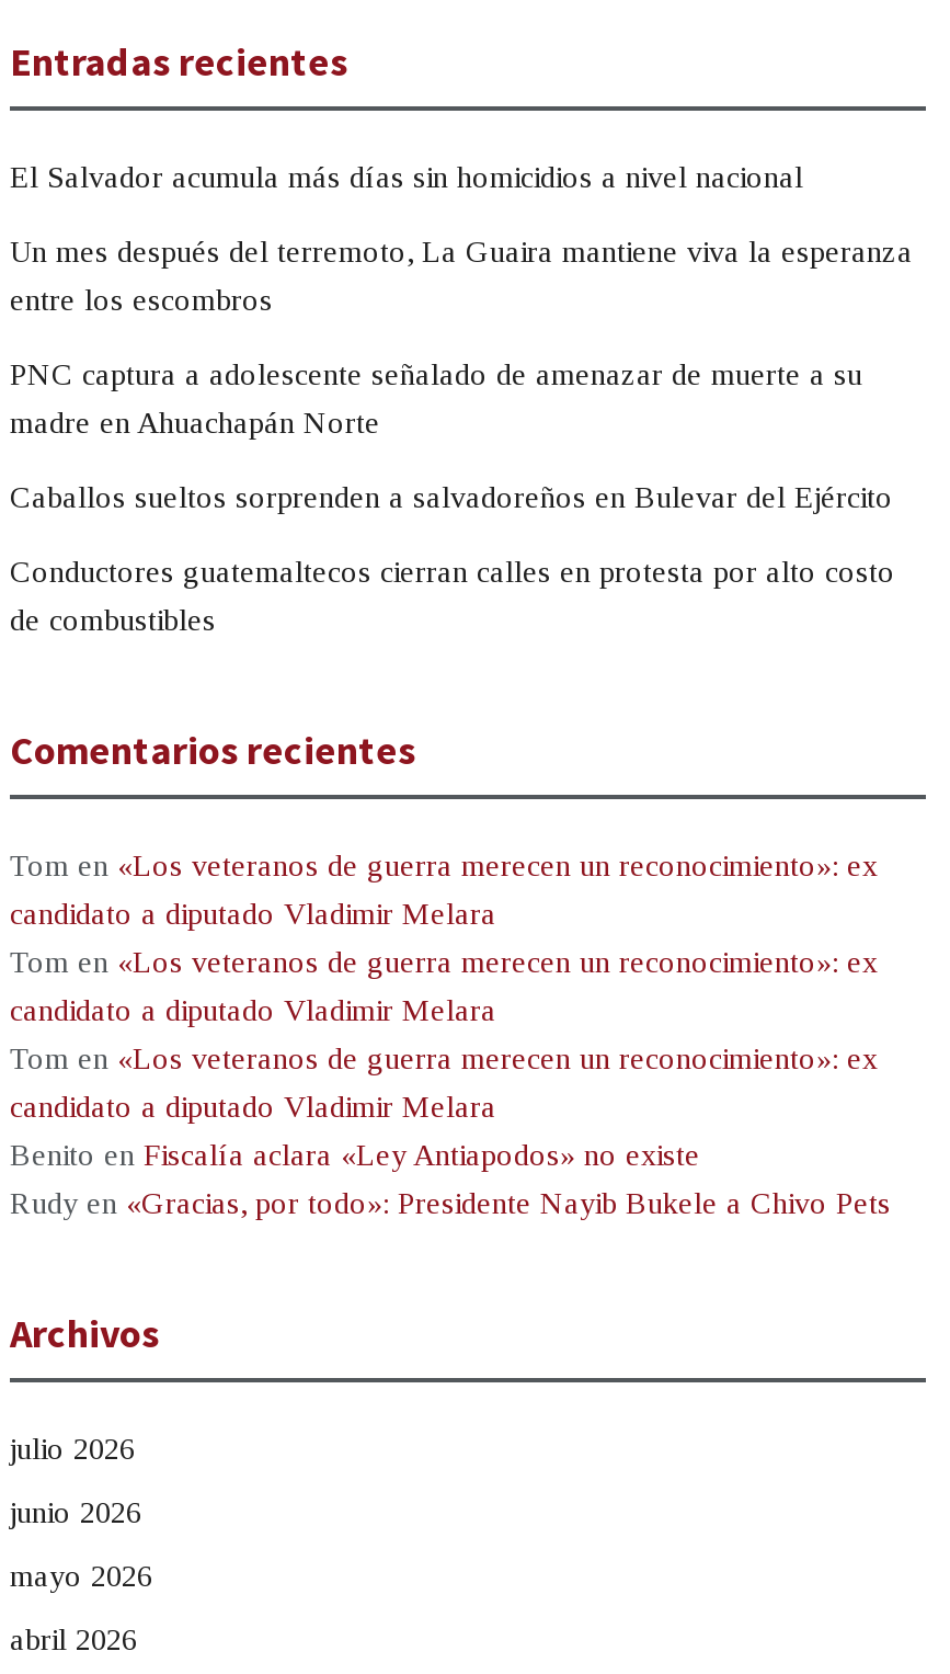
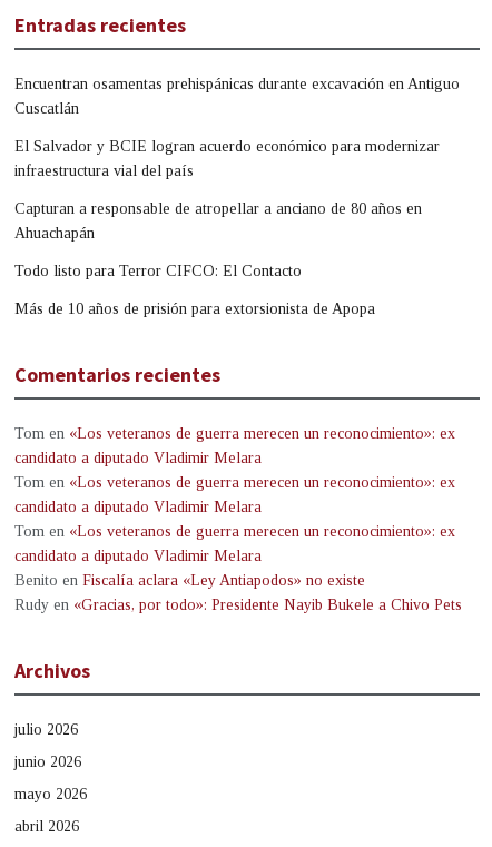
- El Salvador acumula más días sin homicidios a nivel nacional
+ Encuentran osamentas prehispánicas durante excavación en Antiguo

- Un mes después del terremoto, La Guaira mantiene viva la esperanza
+ Cuscatlán

- entre los escombros
+ El Salvador y BCIE logran acuerdo económico para modernizar

- PNC captura a adolescente señalado de amenazar de muerte a su
+ infraestructura vial del país

- madre en Ahuachapán Norte
+ Capturan a responsable de atropellar a anciano de 80 años en

- Caballos sueltos sorprenden a salvadoreños en Bulevar del Ejército
+ Ahuachapán

- Conductores guatemaltecos cierran calles en protesta por alto costo
+ Todo listo para Terror CIFCO: El Contacto

- de combustibles
+ Más de 10 años de prisión para extorsionista de Apopa
